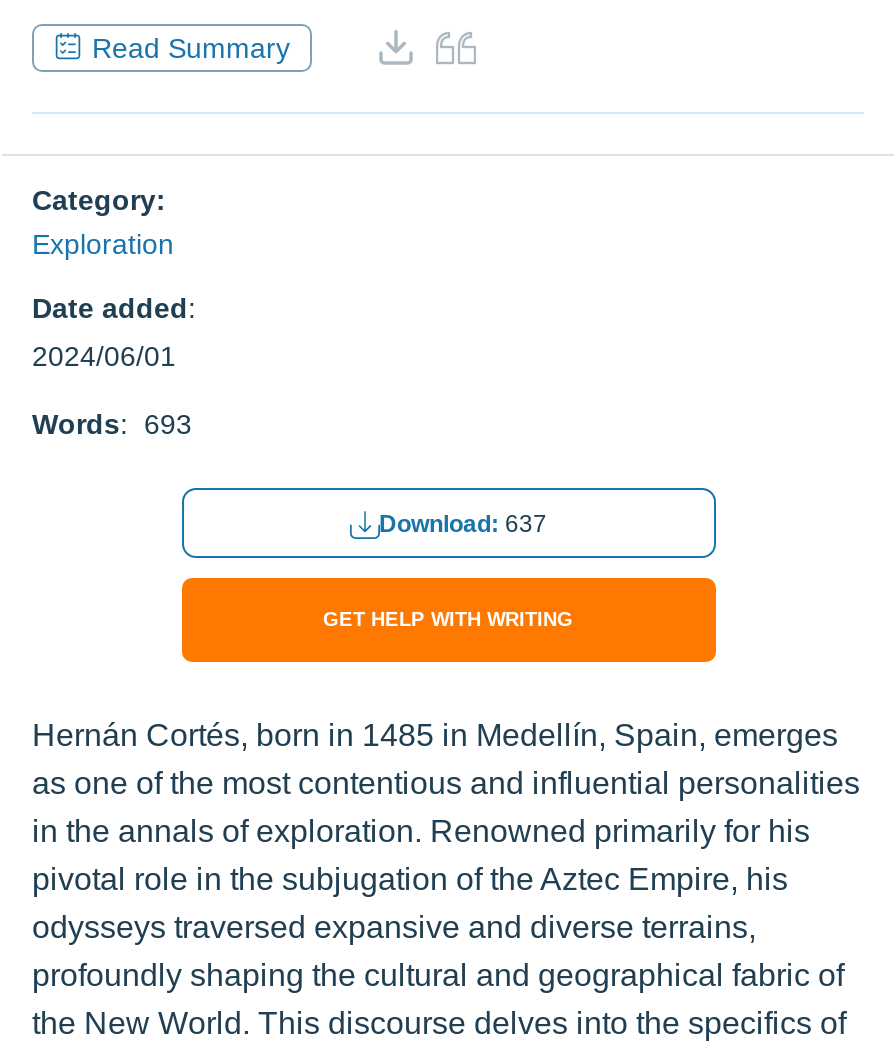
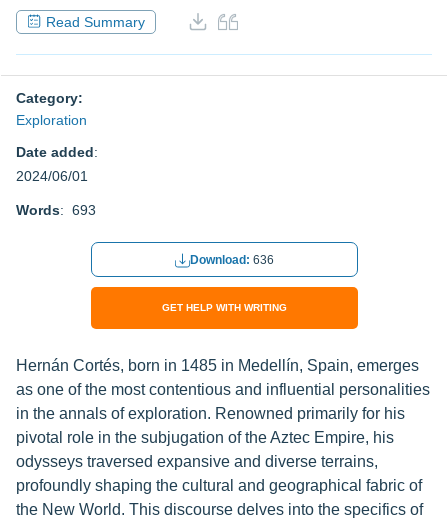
- Download: 637
+ Download: 636
